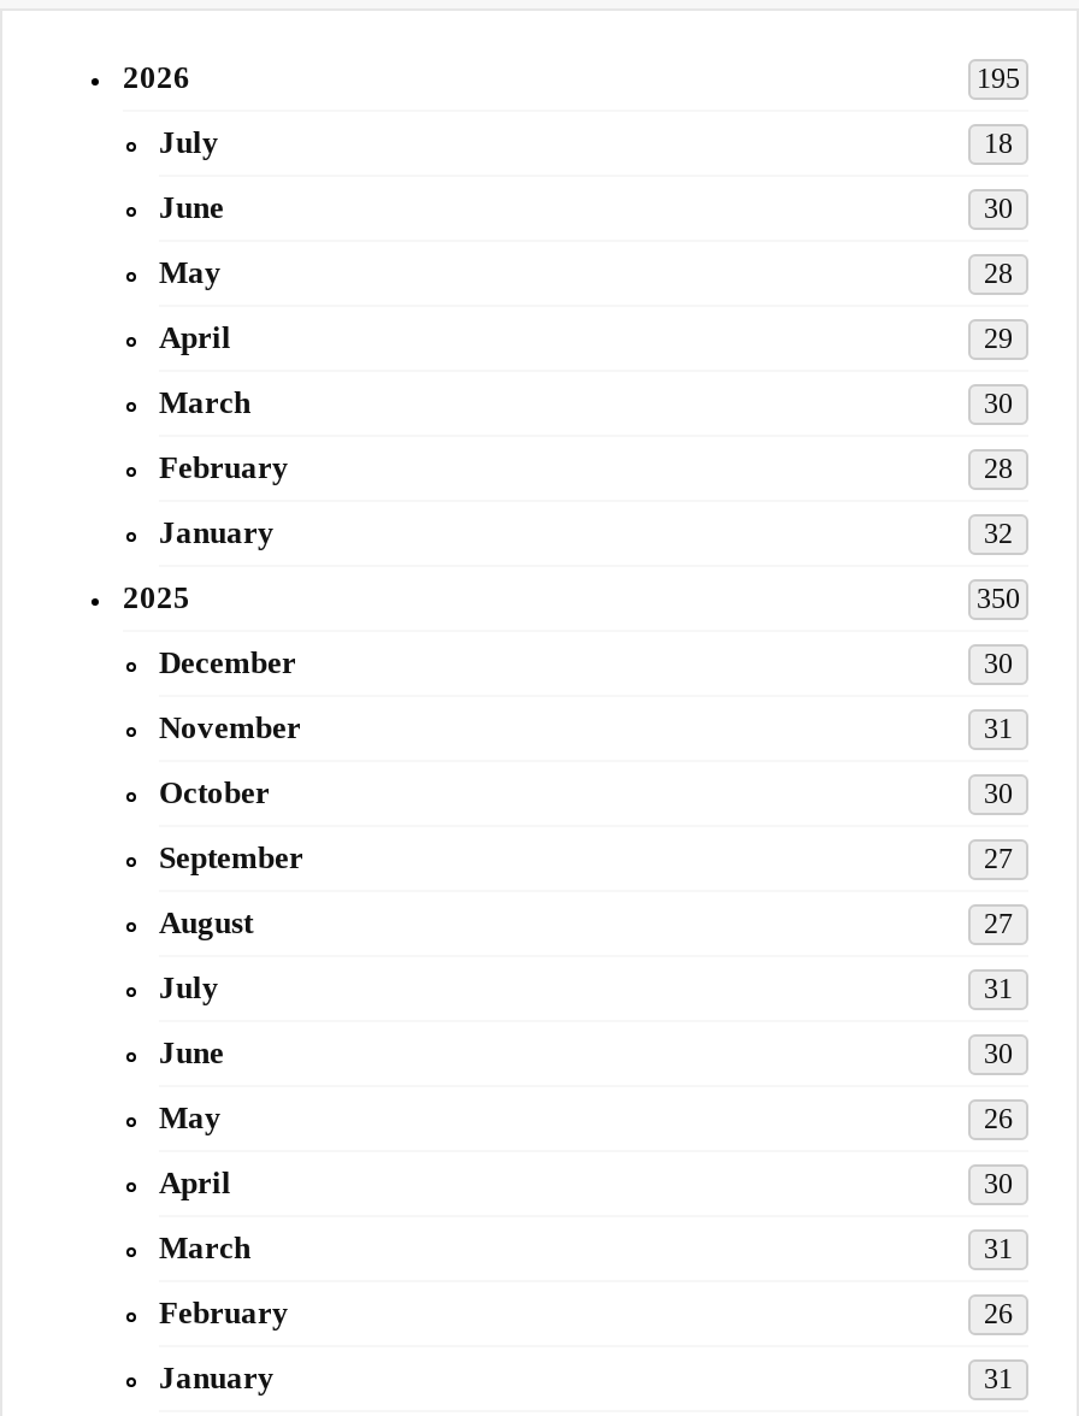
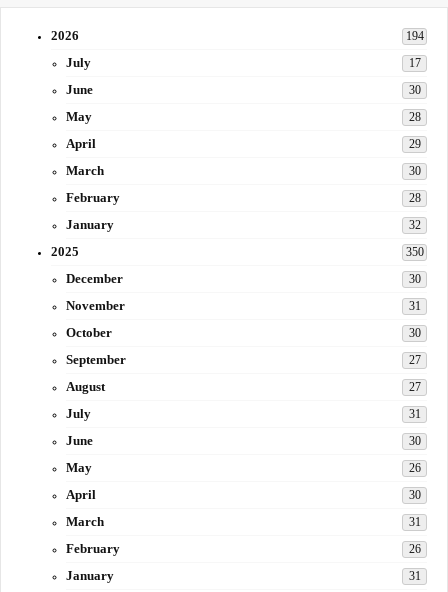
- 195
+ 194

- 18
+ 17
